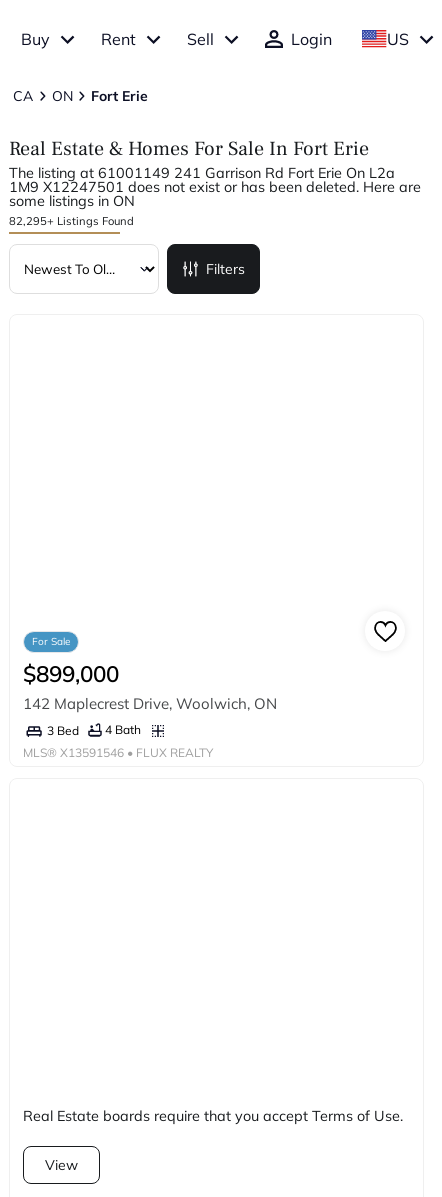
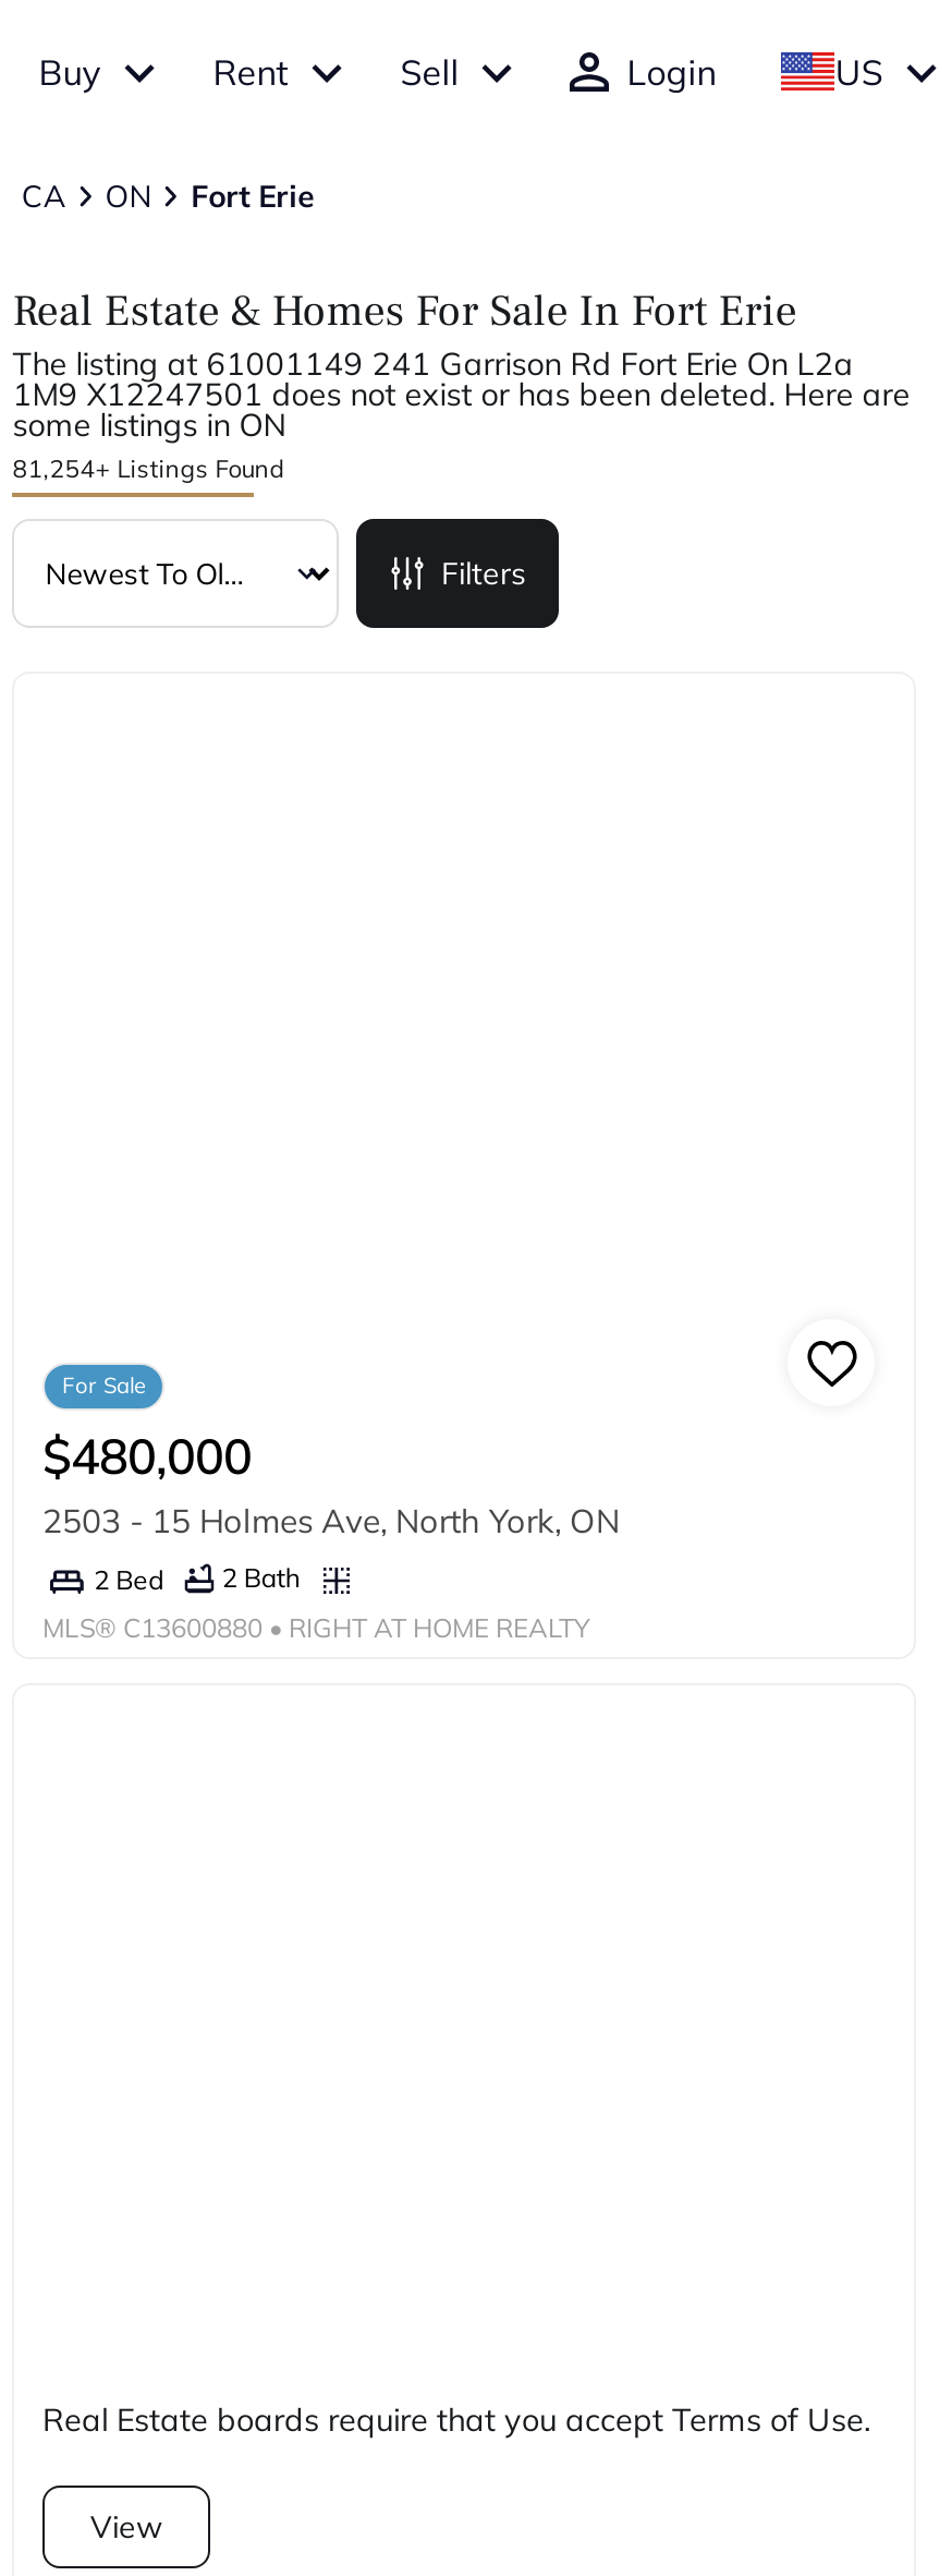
- 82,295+ Listings Found
+ 81,254+ Listings Found

- $899,000
- 142 Maplecrest Drive, Woolwich, ON
+ $480,000
+ 2503 - 15 Holmes Ave, North York, ON

- 3 Bed
- 4 Bath
+ 2 Bed
+ 2 Bath

- MLS® X13591546 • FLUX REALTY
+ MLS® C13600880 • RIGHT AT HOME REALTY
